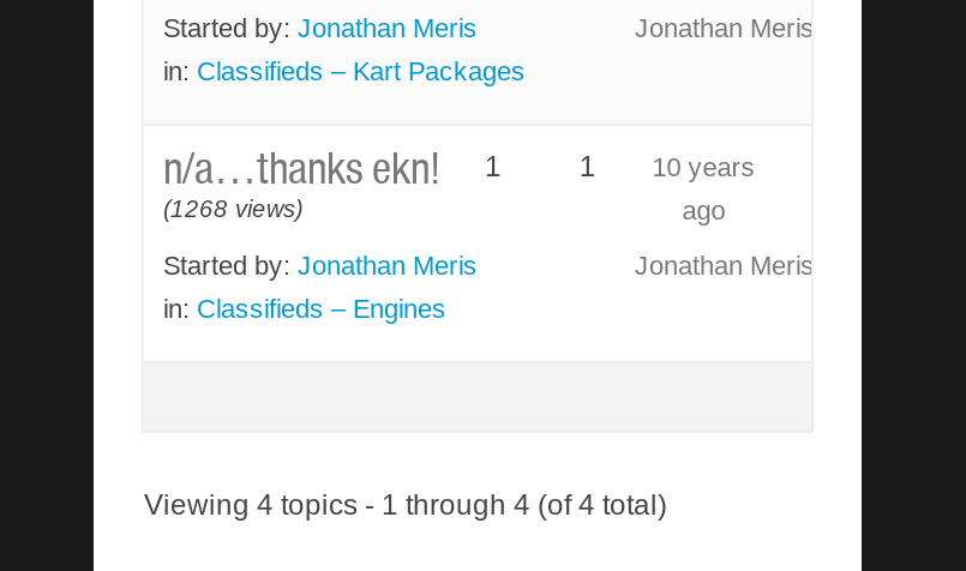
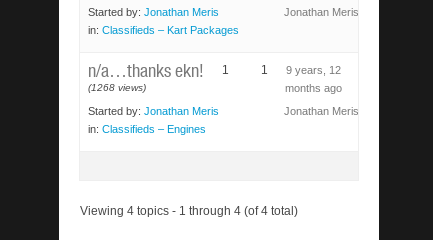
- 1 10 years
+ 1 9 years, 12

- ago
+ months ago
